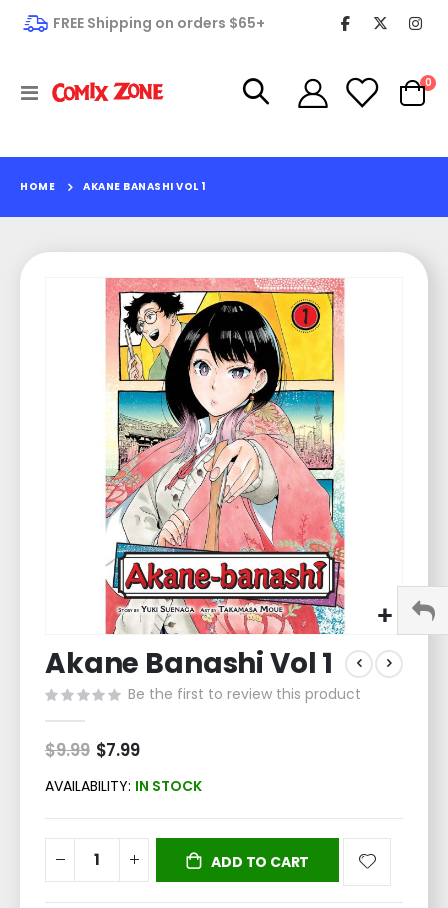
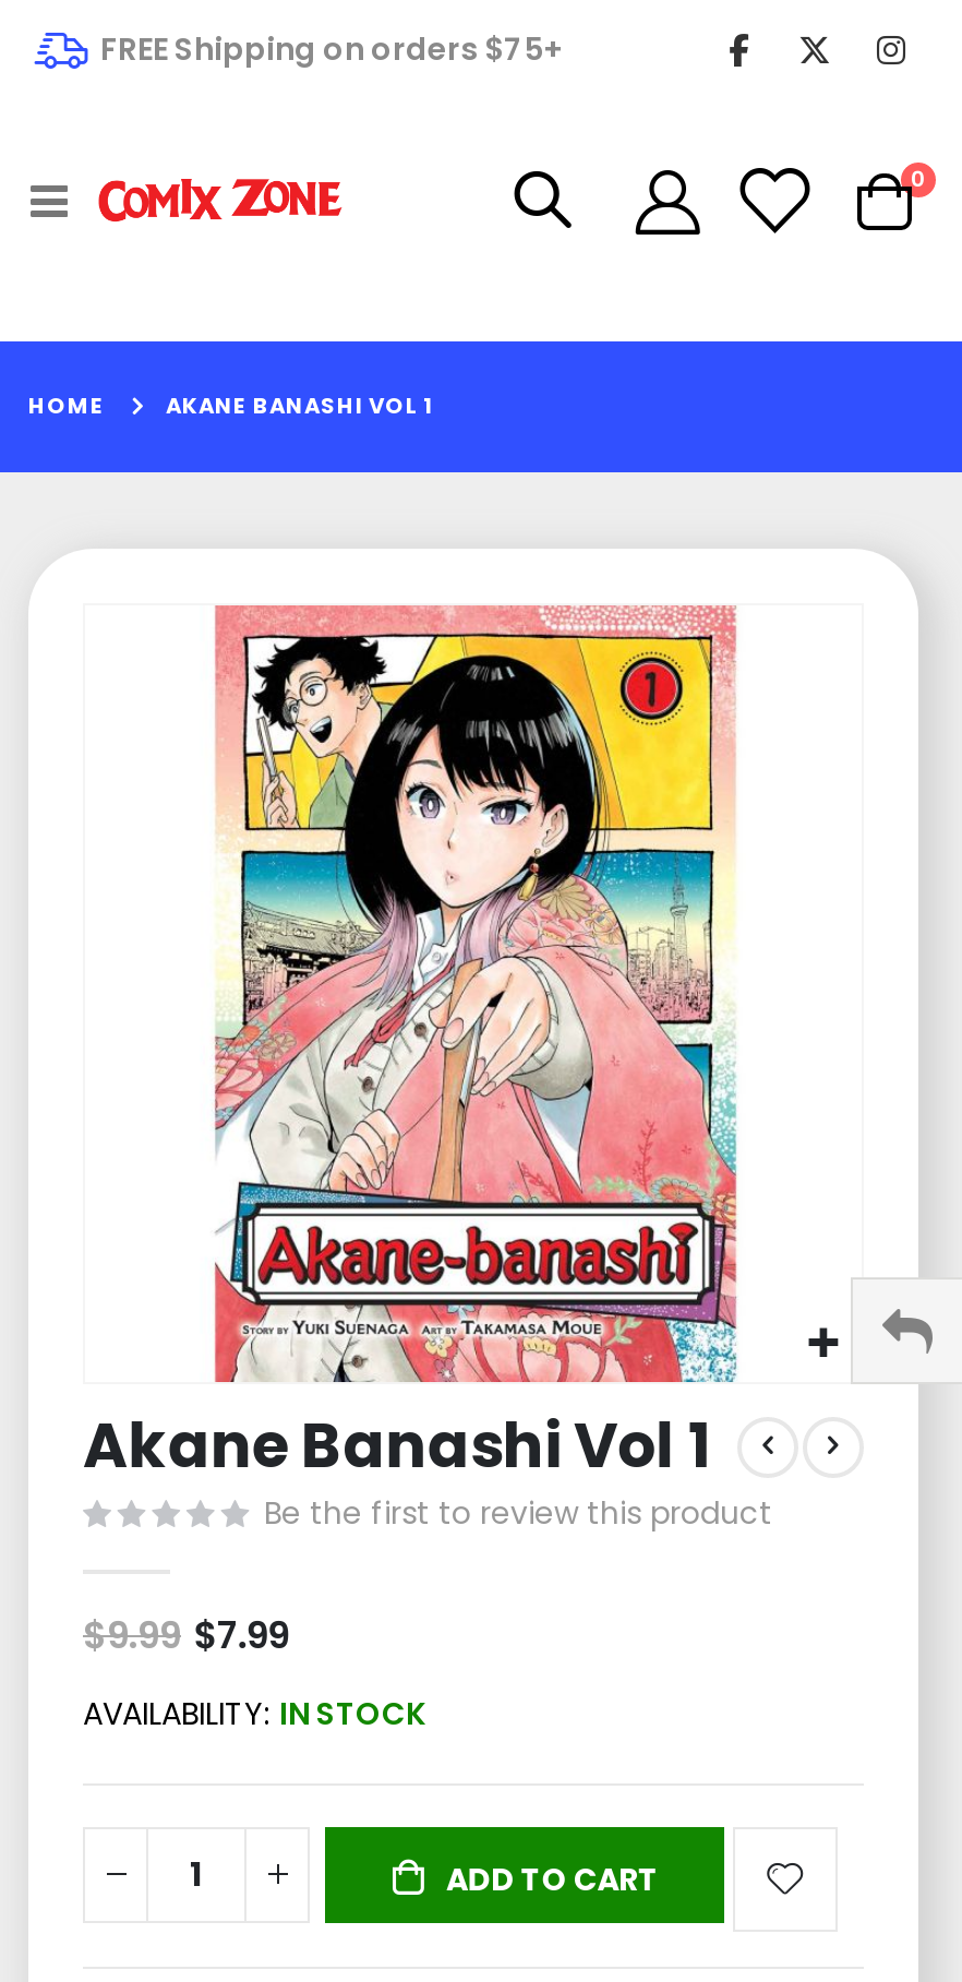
- FREE Shipping on orders $65+
+ FREE Shipping on orders $75+
